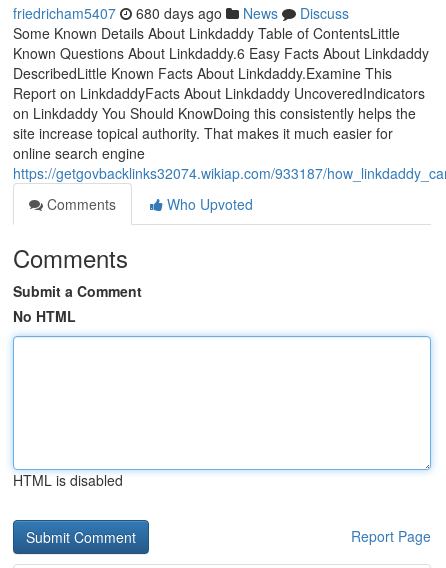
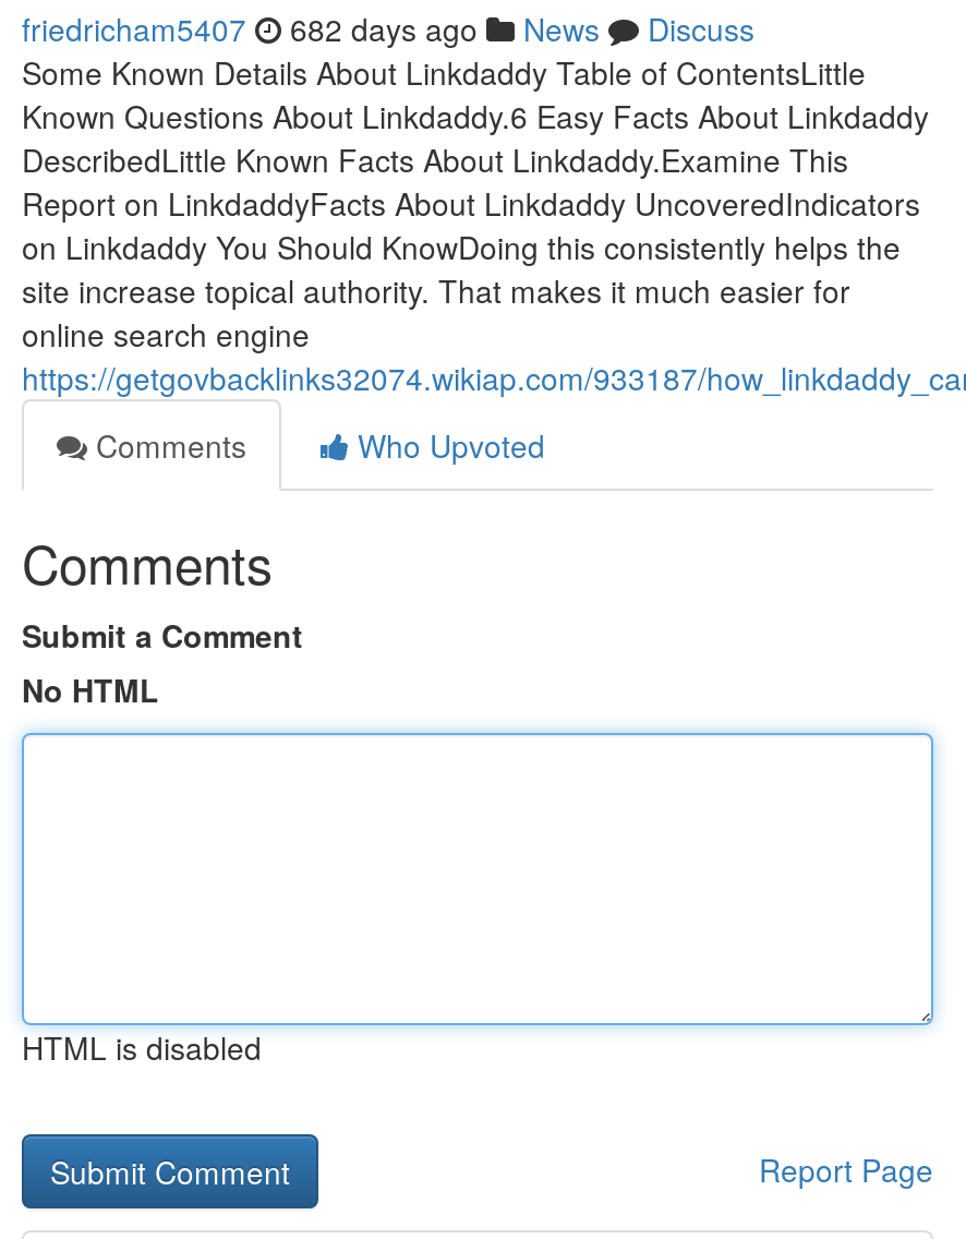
- friedricham5407 680 days ago News Discuss
+ friedricham5407 682 days ago News Discuss
